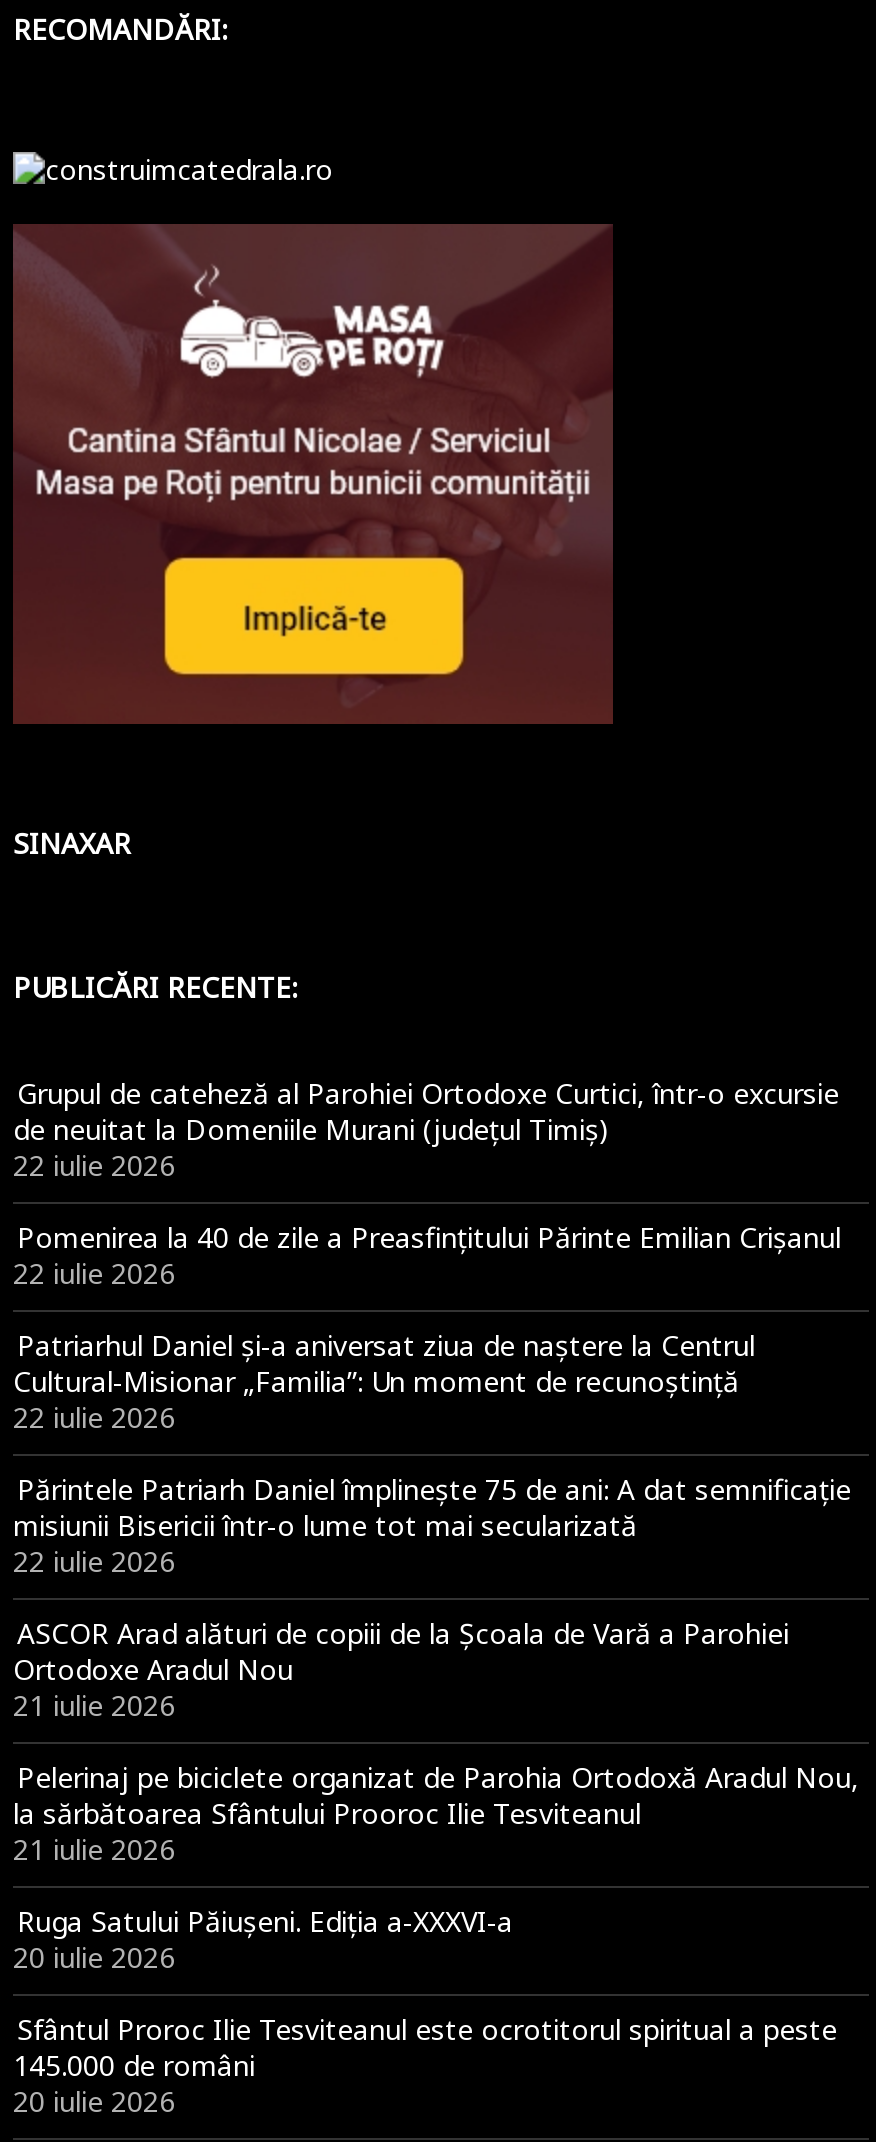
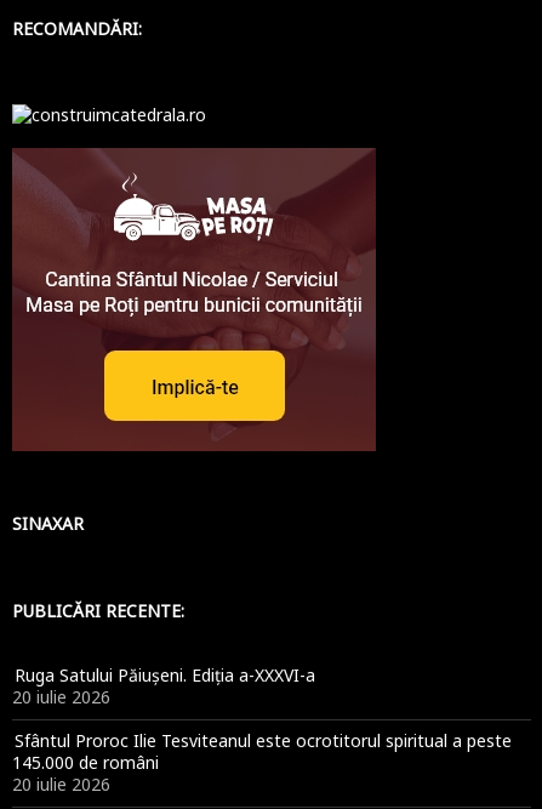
- Grupul de cateheză al Parohiei Ortodoxe Curtici, într-o excursie
- de neuitat la Domeniile Murani (județul Timiș)
- 22 iulie 2026
- Pomenirea la 40 de zile a Preasfințitului Părinte Emilian Crișanul
- 22 iulie 2026
- Patriarhul Daniel și-a aniversat ziua de naștere la Centrul
- Cultural-Misionar „Familia”: Un moment de recunoștință
- 22 iulie 2026
- Părintele Patriarh Daniel împlinește 75 de ani: A dat semnificație
- misiunii Bisericii într-o lume tot mai secularizată
- 22 iulie 2026
- ASCOR Arad alături de copiii de la Școala de Vară a Parohiei
- Ortodoxe Aradul Nou
- 21 iulie 2026
- Pelerinaj pe biciclete organizat de Parohia Ortodoxă Aradul Nou,
- la sărbătoarea Sfântului Prooroc Ilie Tesviteanul
- 21 iulie 2026
